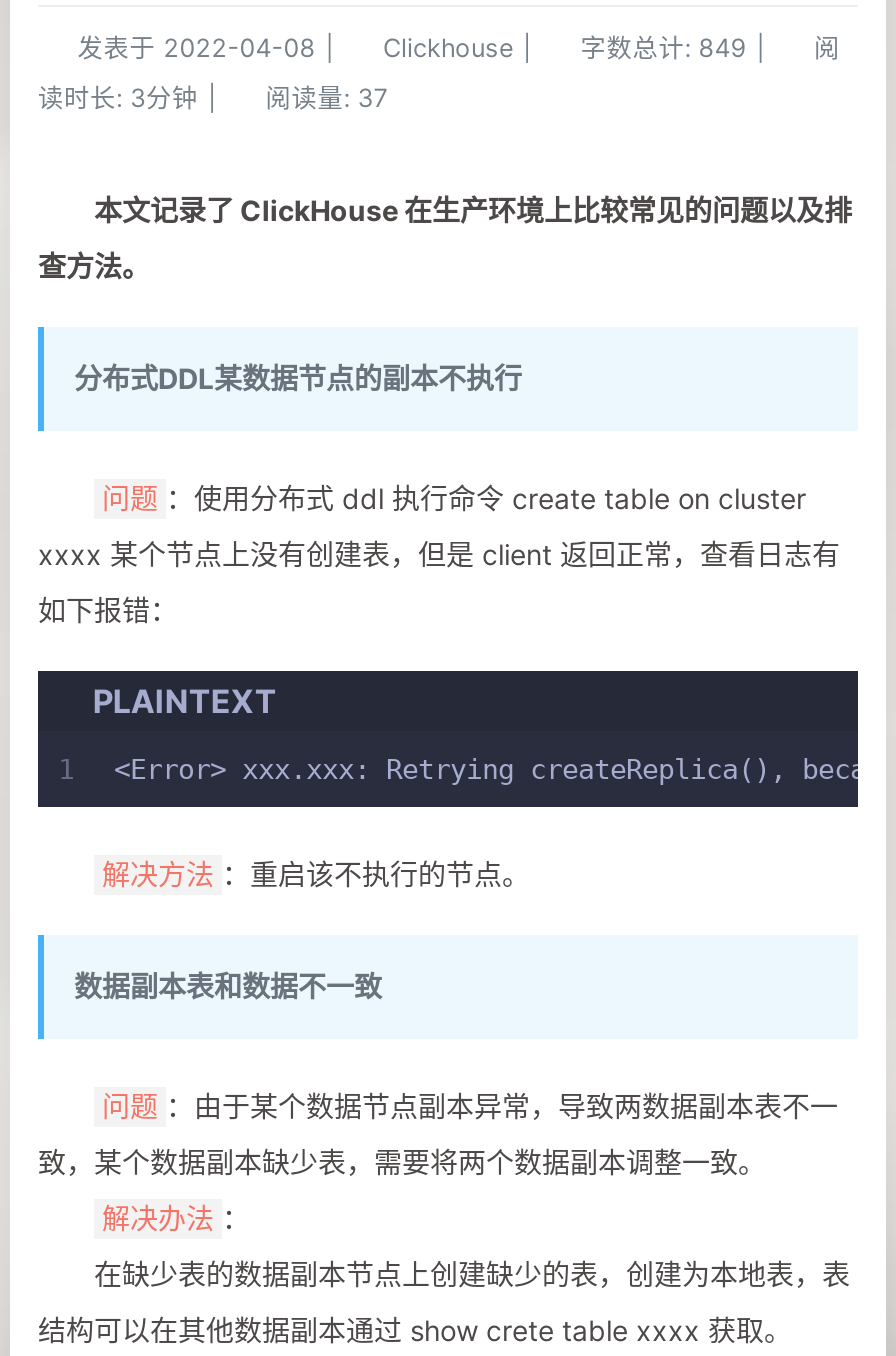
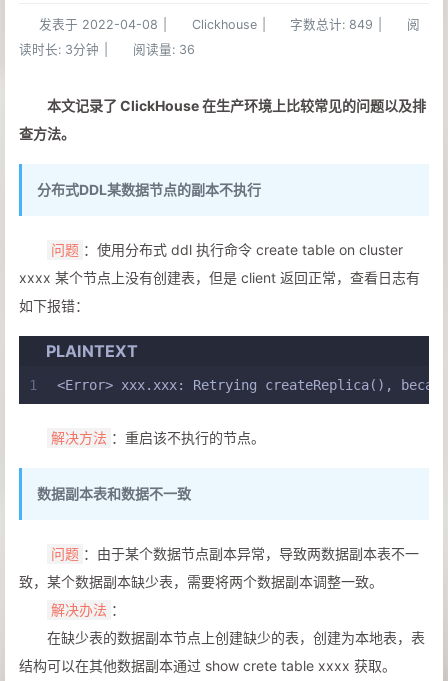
- 阅读量: 37
+ 阅读量: 36
